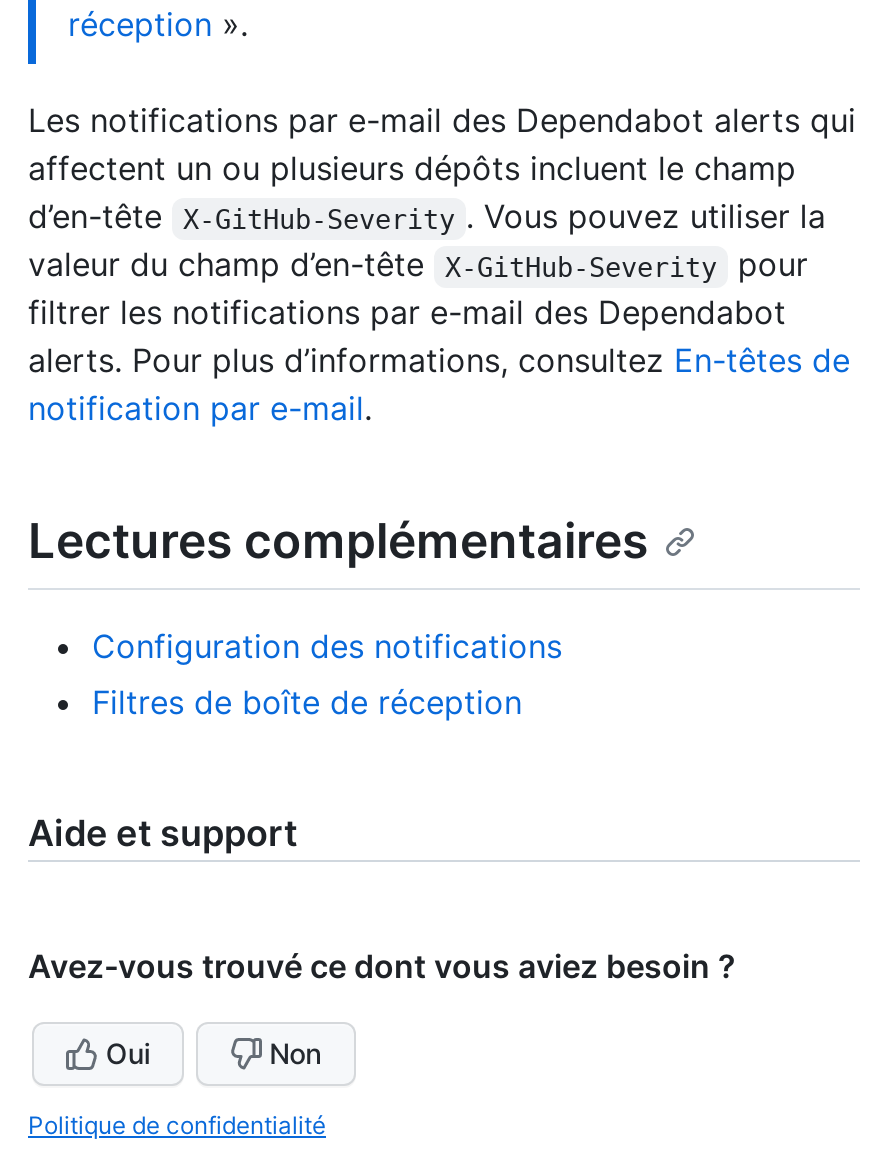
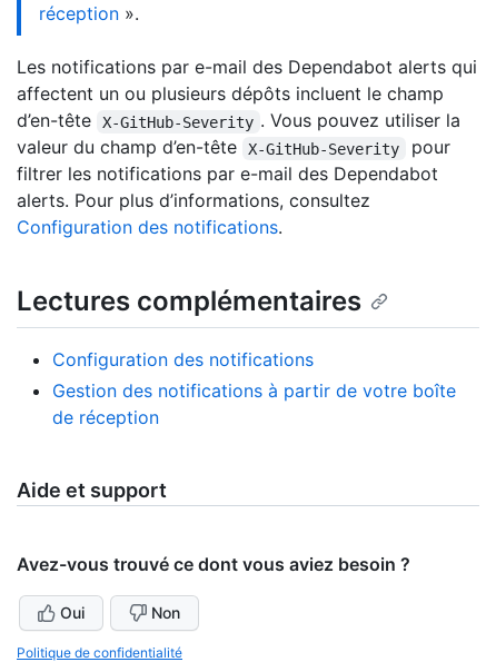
- alerts. Pour plus d’informations, consultez En-têtes de
- notification par e-mail.
+ alerts. Pour plus d’informations, consultez
+ Configuration des notifications.

- Filtres de boîte de réception
+ Gestion des notifications à partir de votre boîte
+ de réception
